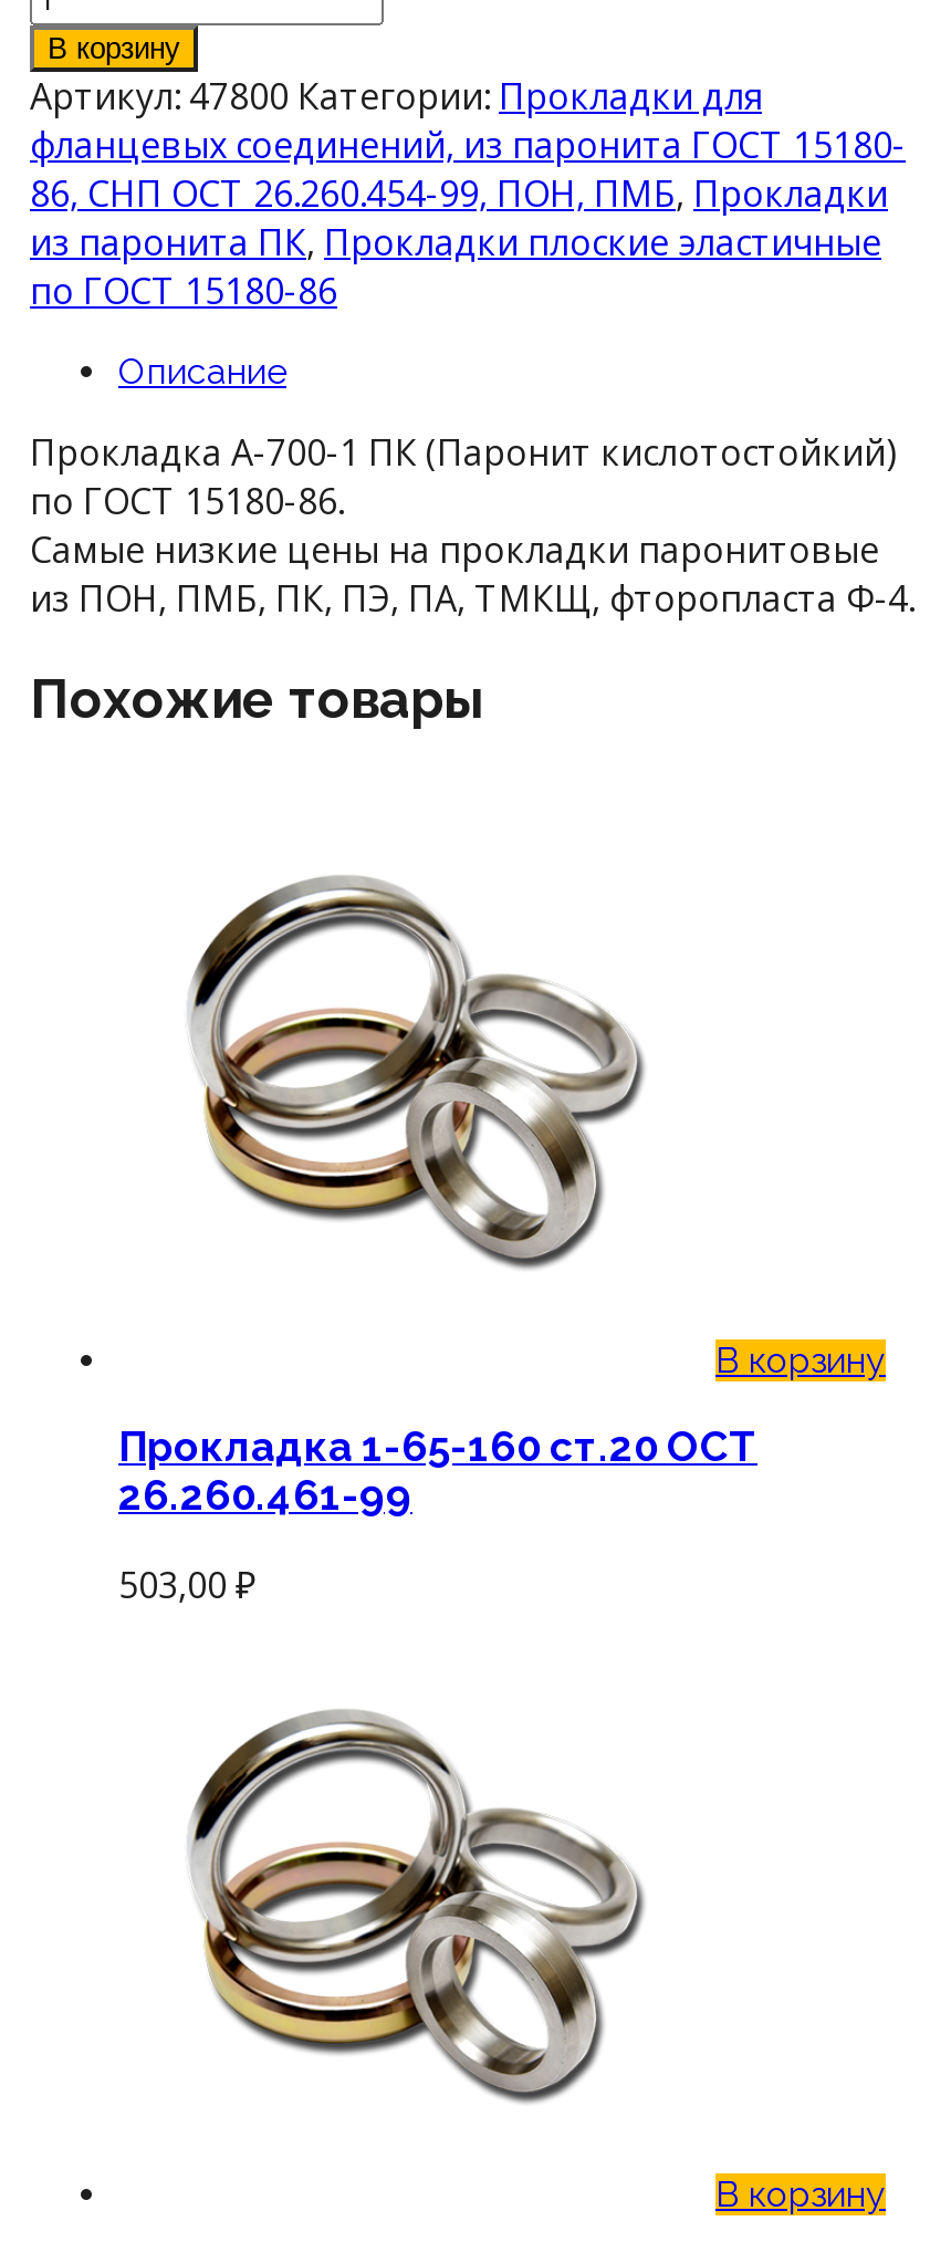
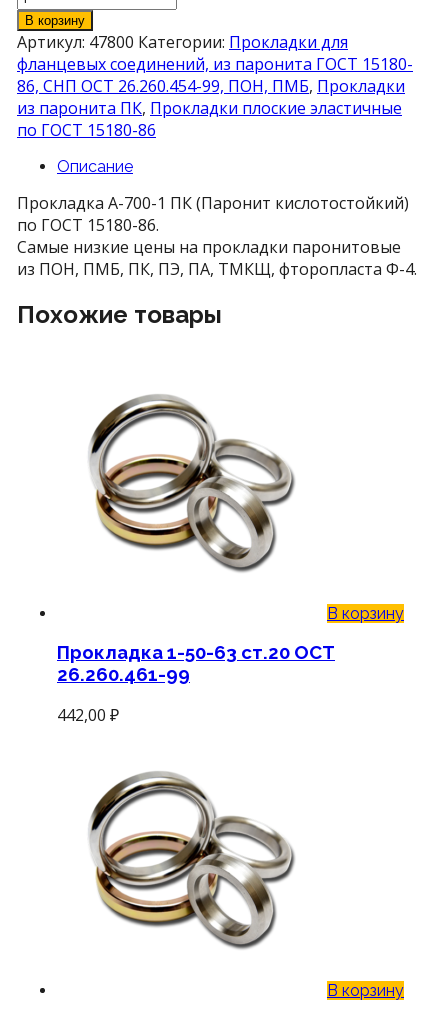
- Прокладка 1-65-160 ст.20 ОСТ
+ Прокладка 1-50-63 ст.20 ОСТ

- 503,00 ₽
+ 442,00 ₽
